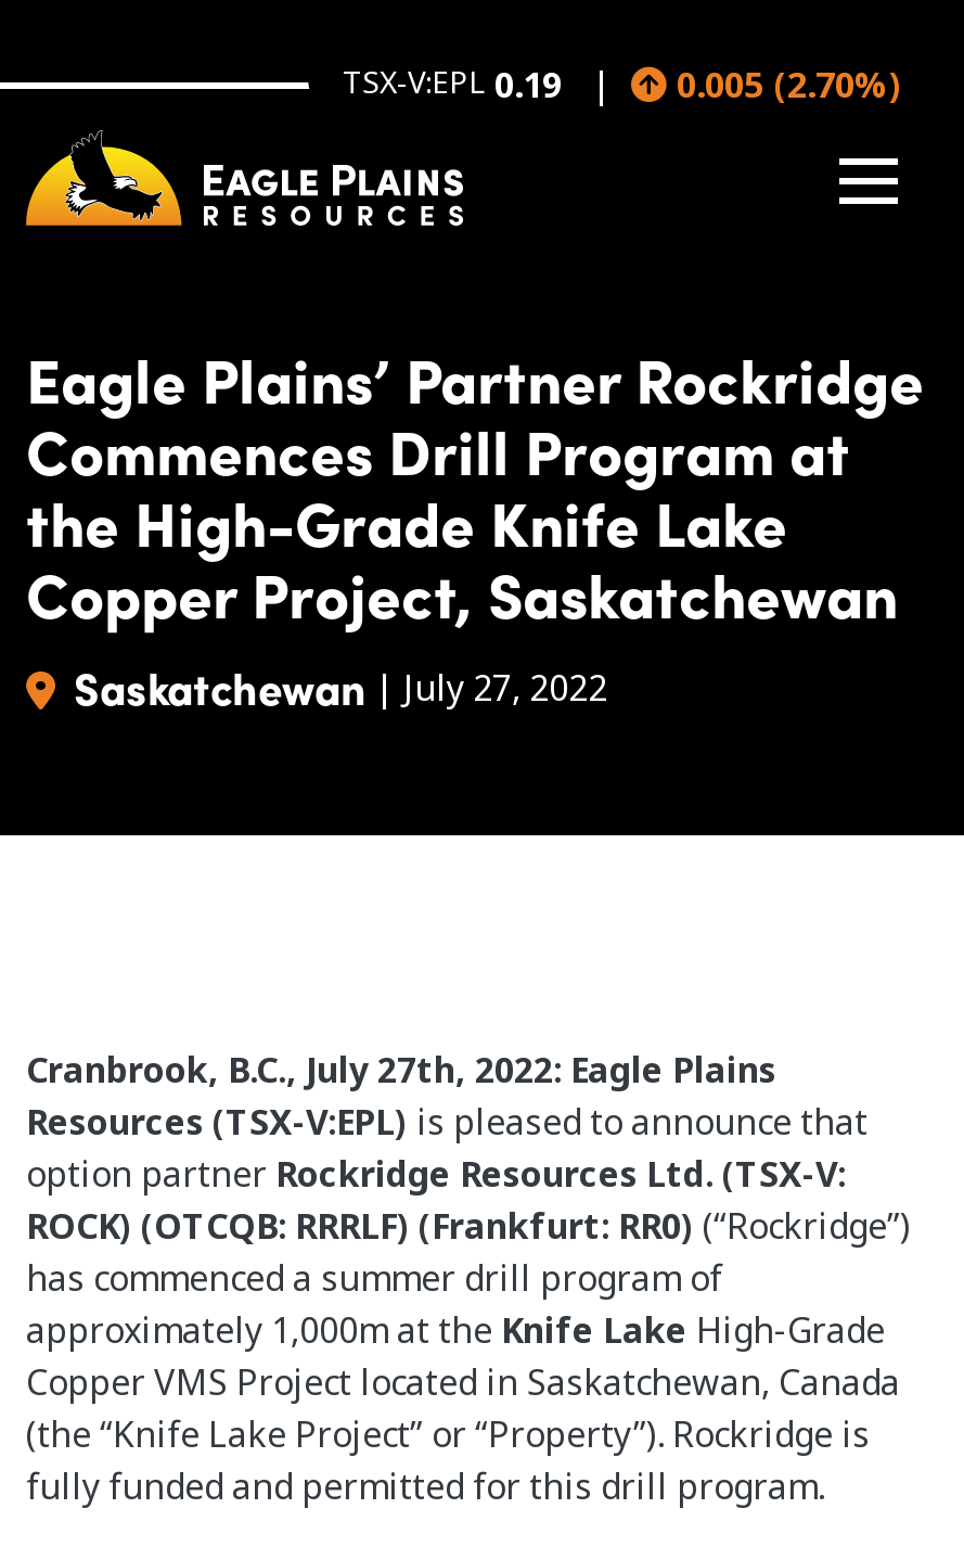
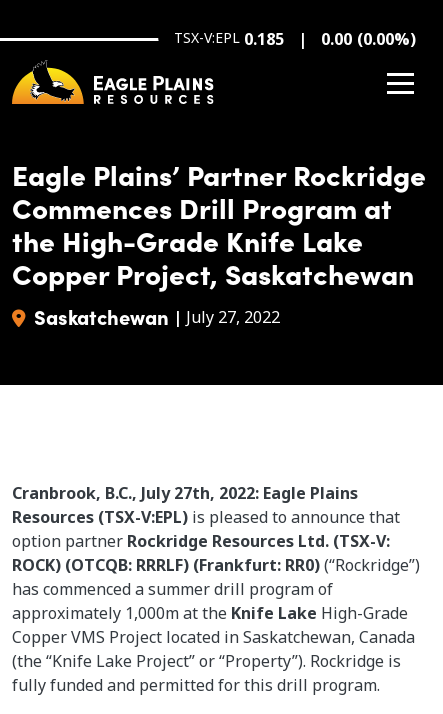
- TSX-V:EPL 0.19
+ TSX-V:EPL 0.185

- 0.005 (2.70%)
+ 0.00 (0.00%)
